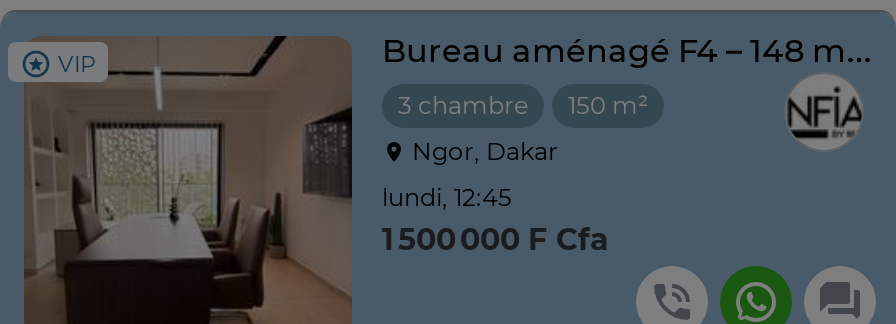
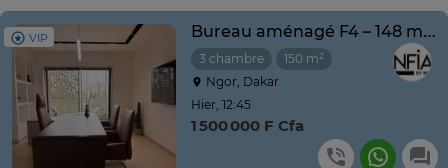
- lundi, 12:45
+ Hier, 12:45
